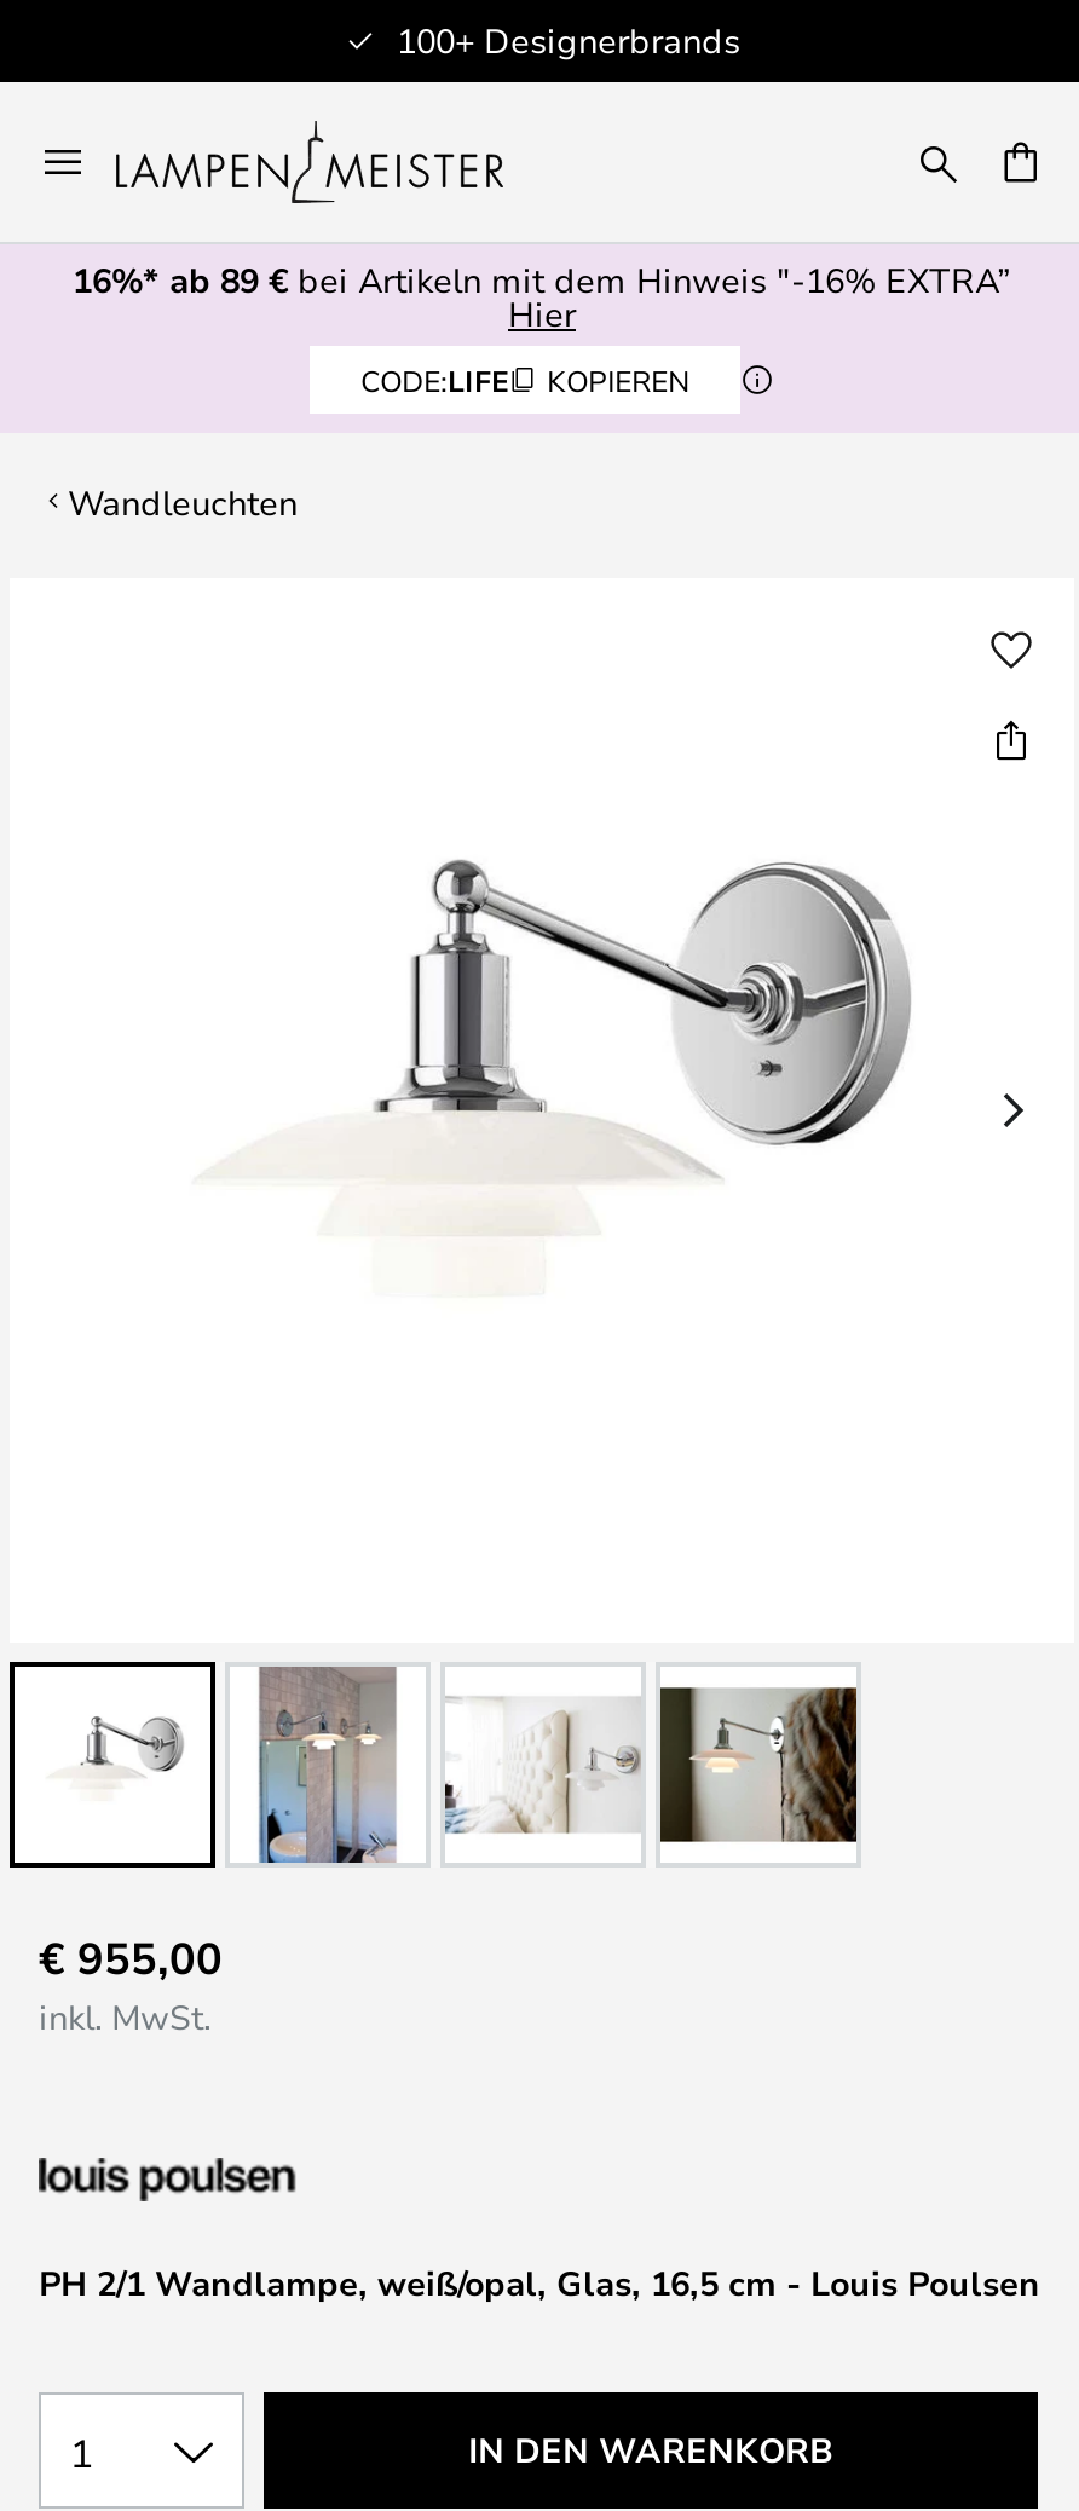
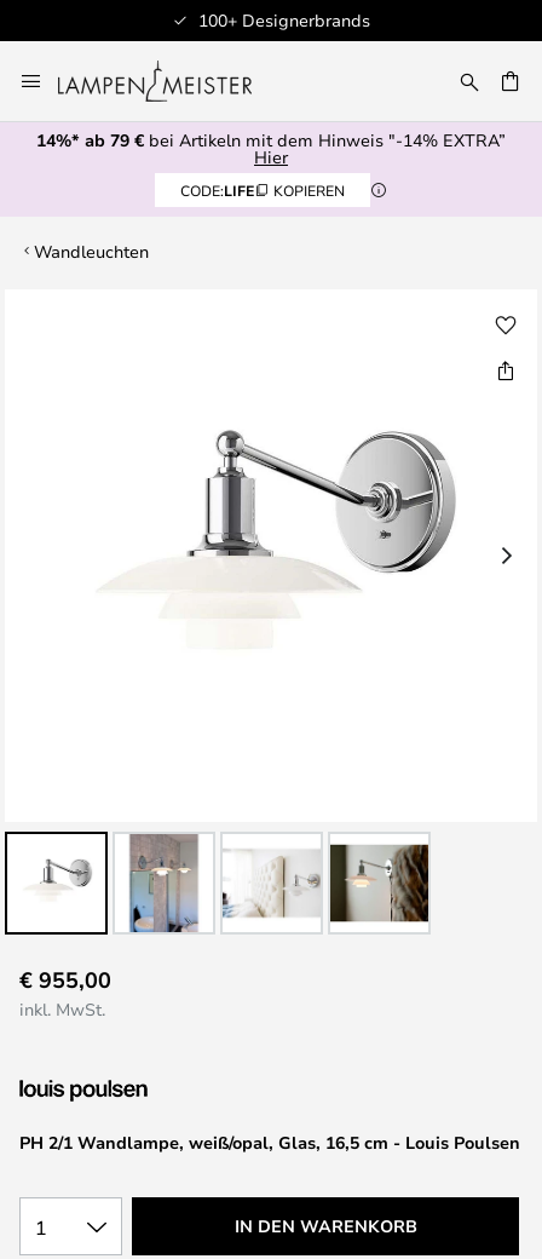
- 16%* ab 89 €bei Artikeln mit dem Hinweis "-16% EXTRA”
+ 14%* ab 79 €bei Artikeln mit dem Hinweis "-14% EXTRA”
